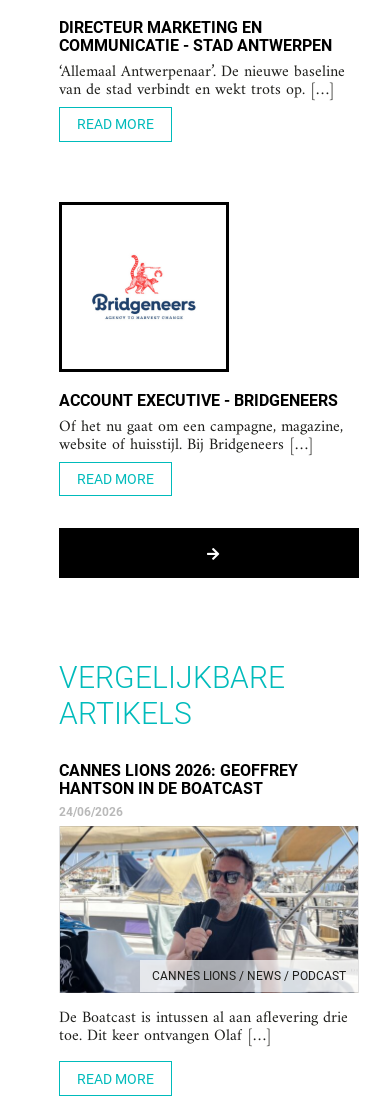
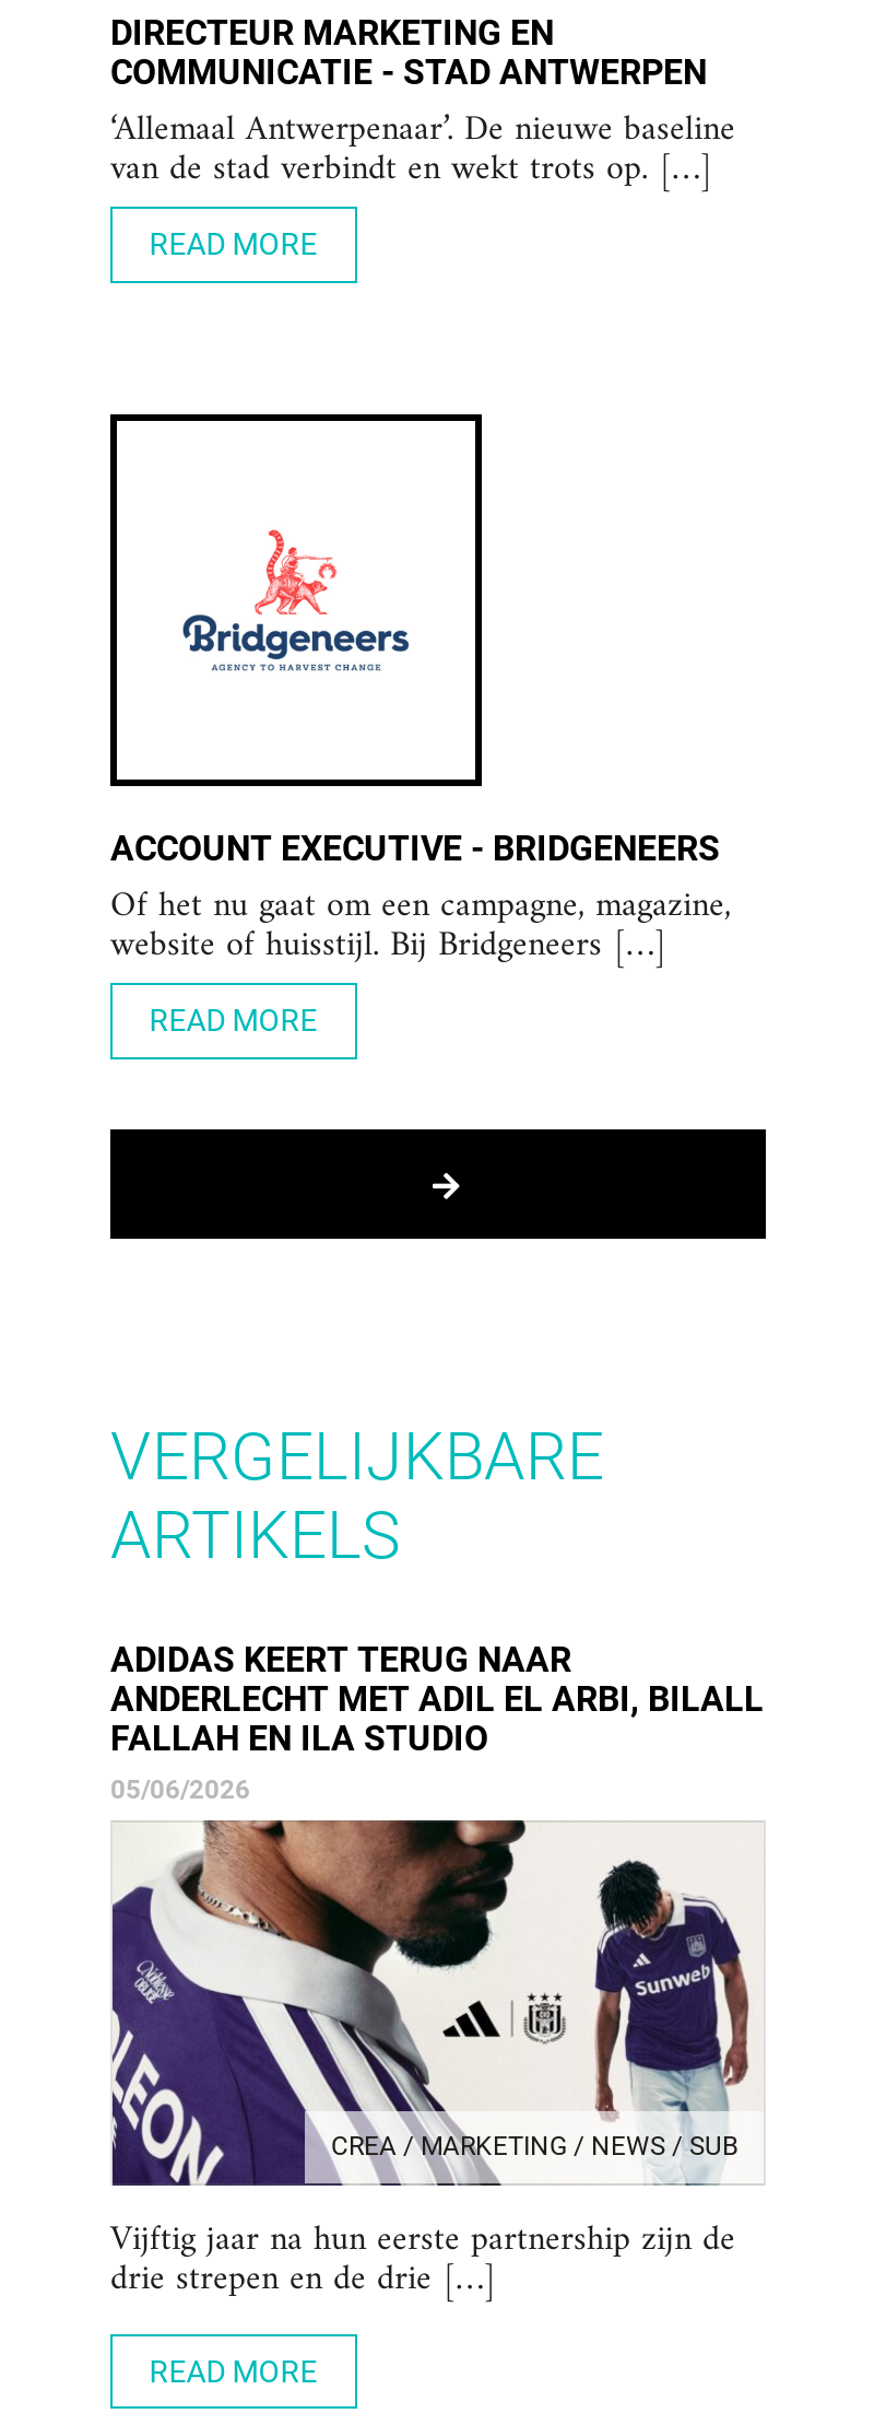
- CANNES LIONS 2026: GEOFFREY
- HANTSON IN DE BOATCAST
- 24/06/2026
+ ADIDAS KEERT TERUG NAAR
+ ANDERLECHT MET ADIL EL ARBI, BILALL
+ FALLAH EN ILA STUDIO
+ 05/06/2026

- [image]
- CANNES LIONS / NEWS / PODCAST
+ [image]
+ CREA / MARKETING / NEWS / SUB

- De Boatcast is intussen al aan aflevering drie
- toe. Dit keer ontvangen Olaf […]
+ Vijftig jaar na hun eerste partnership zijn de
+ drie strepen en de drie […]
